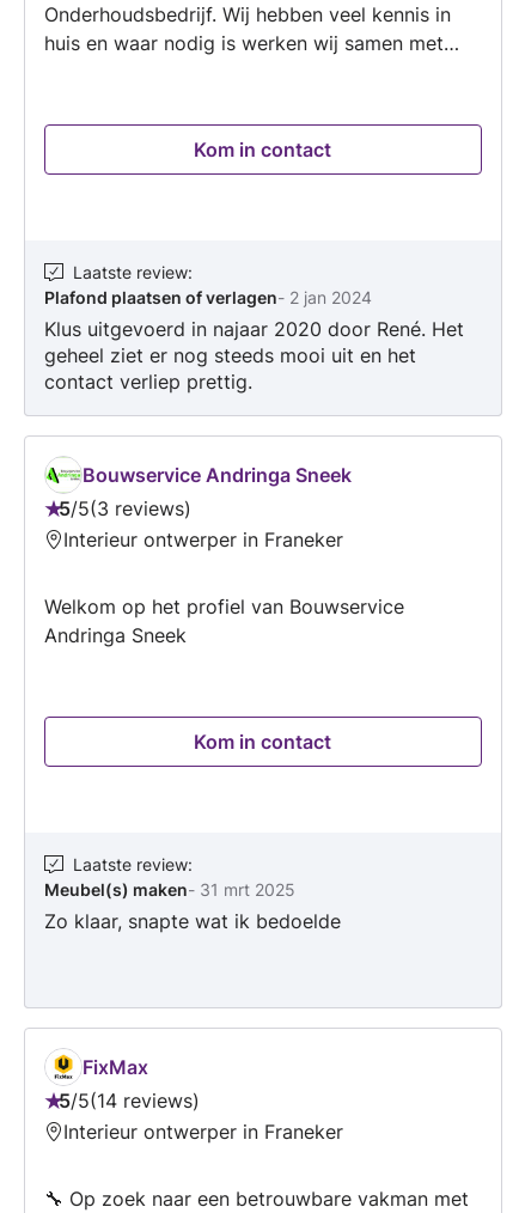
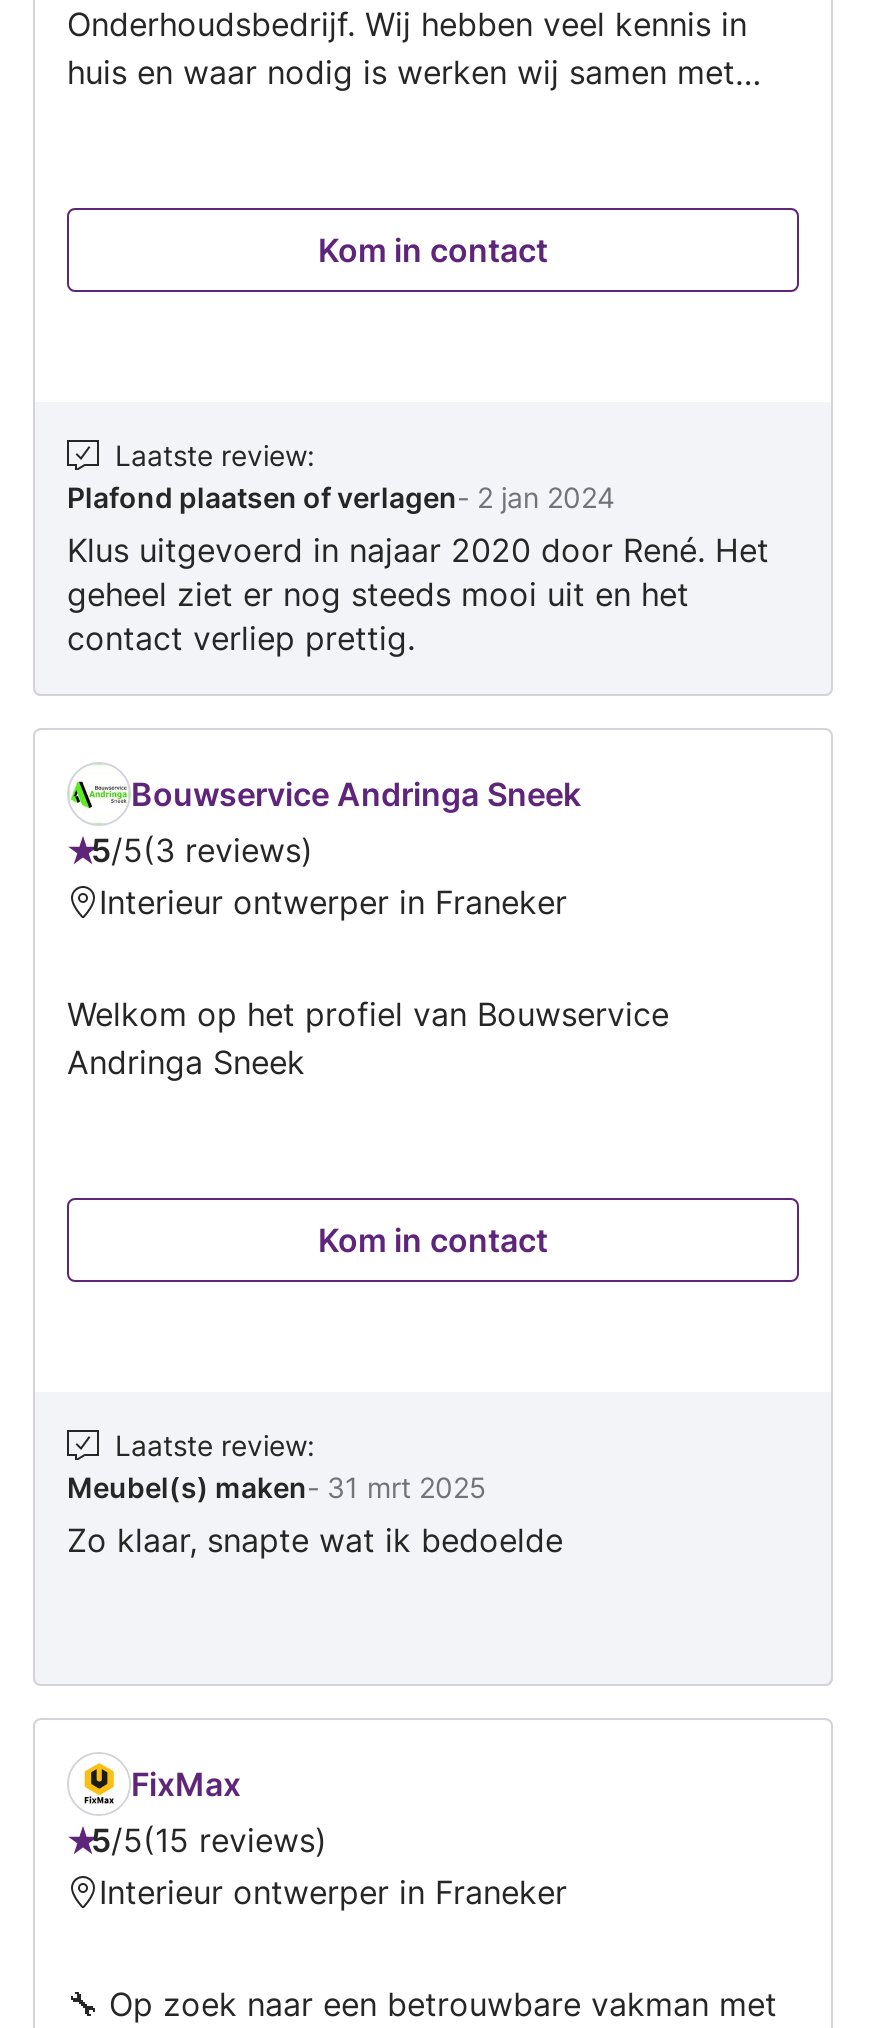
- 5/5 14 reviews
+ 5/5 15 reviews
